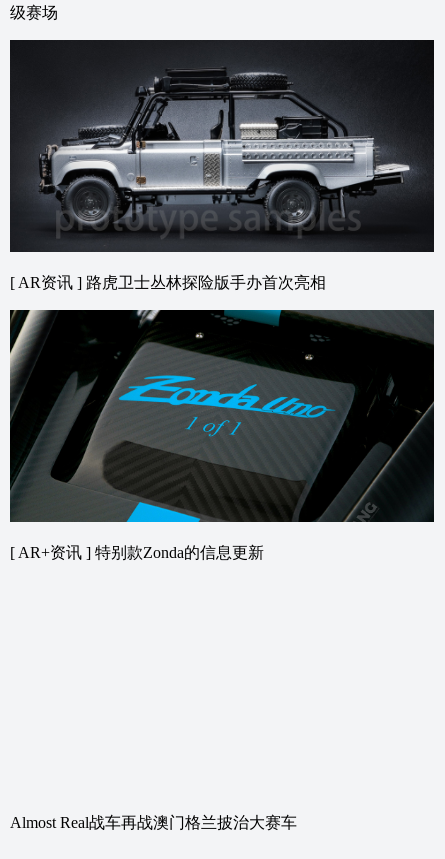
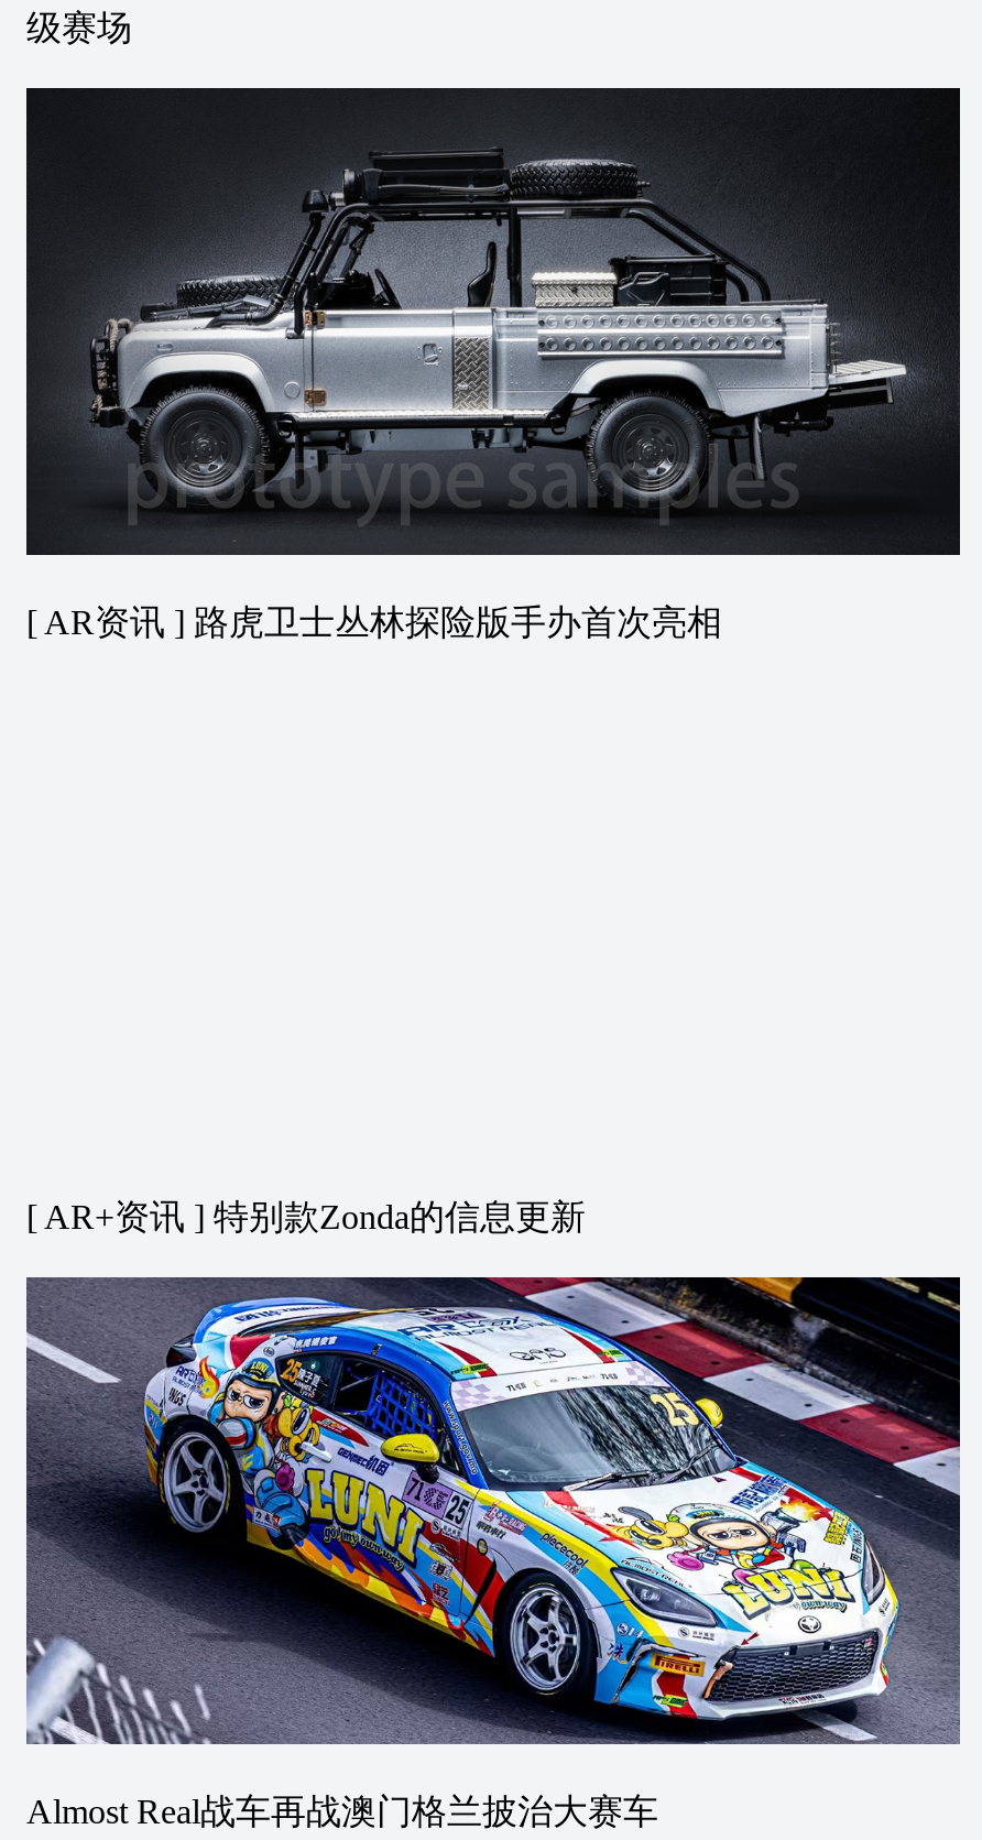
- [image]

+ [image]
